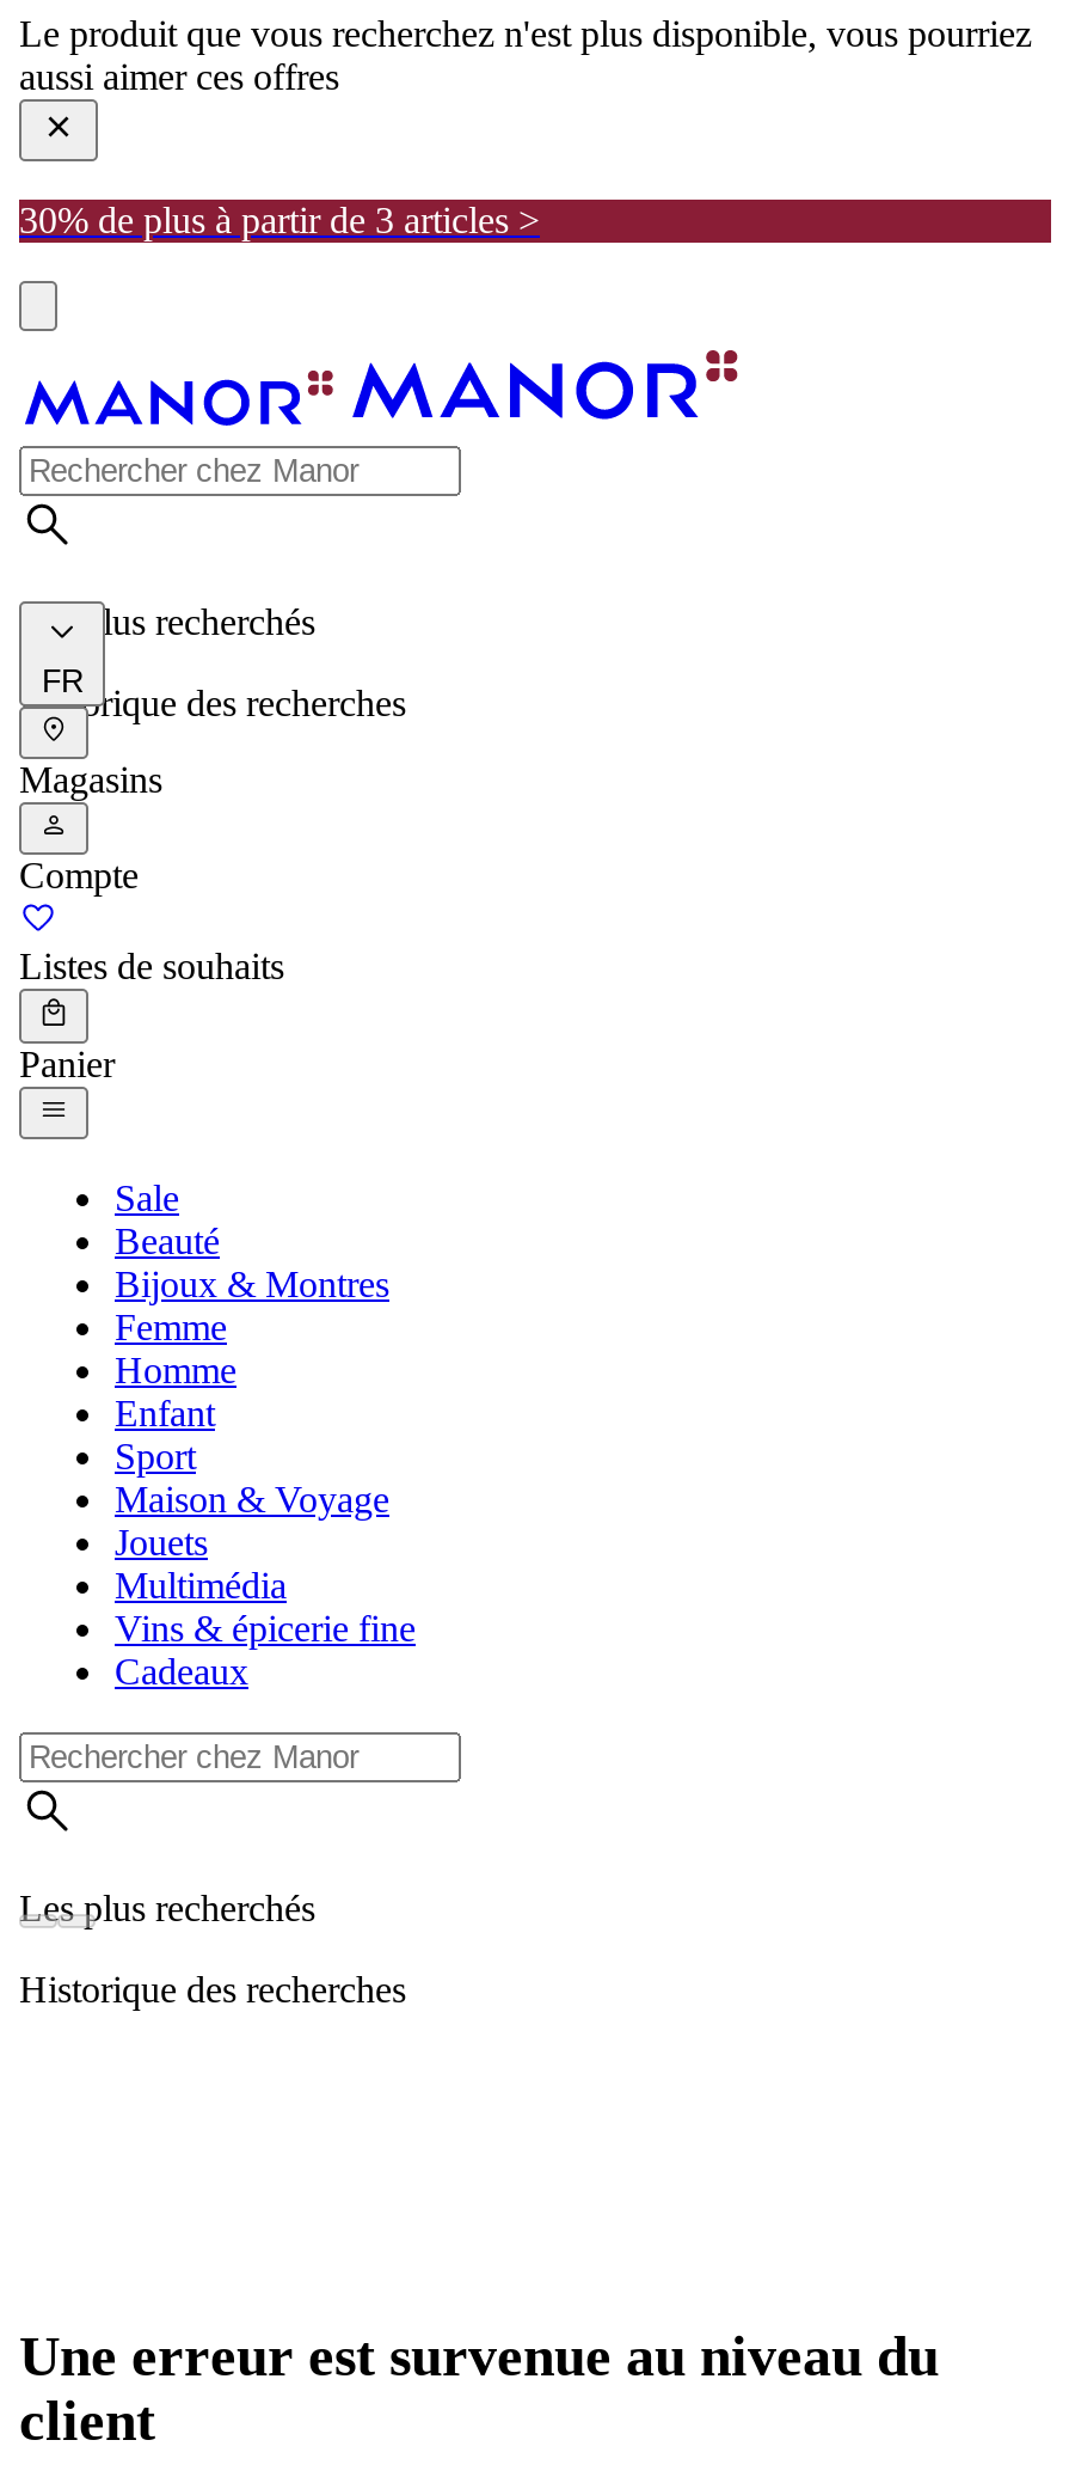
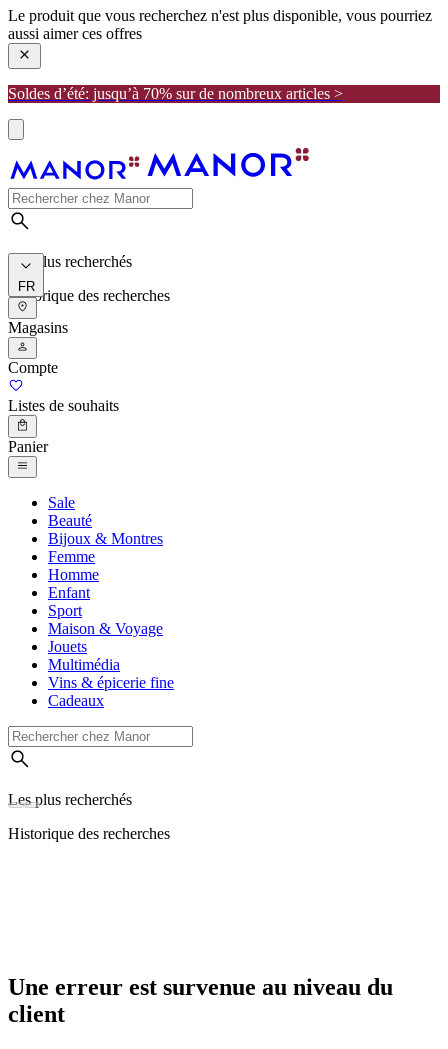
- 30% de plus à partir de 3 articles >
+ Soldes d’été: jusqu’à 70% sur de nombreux articles >
